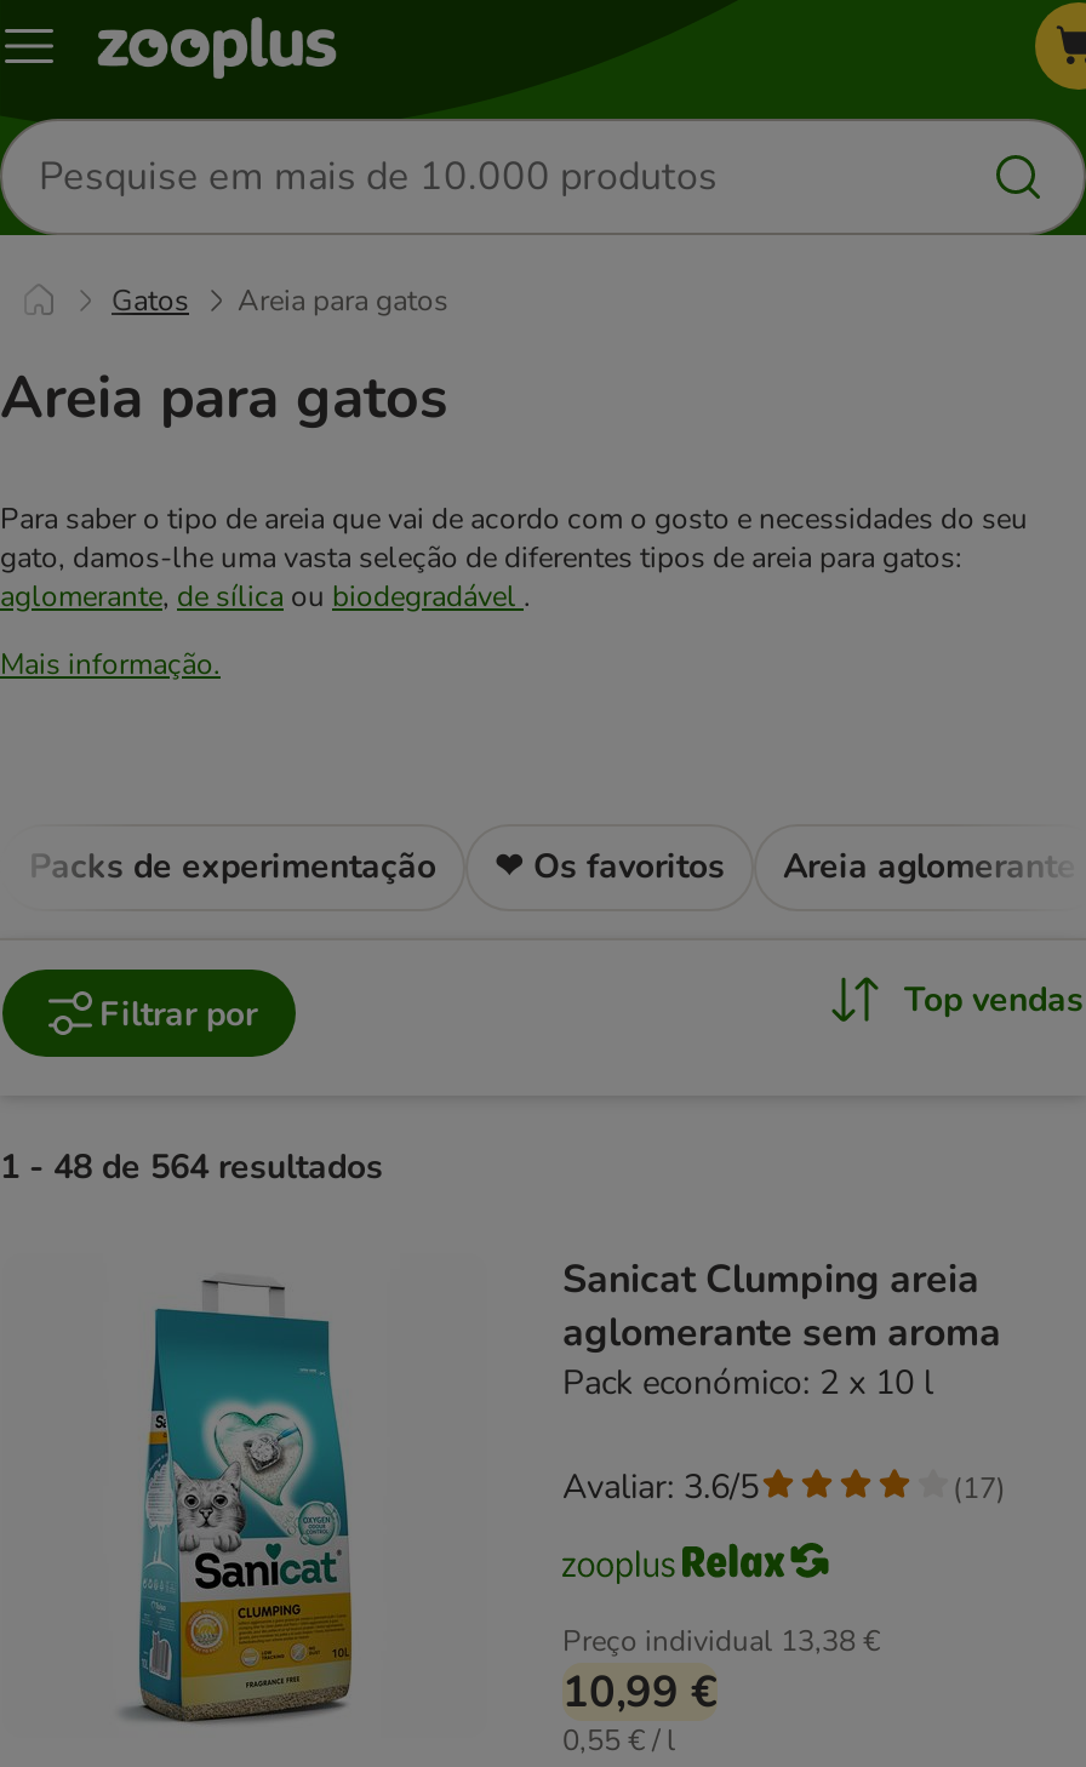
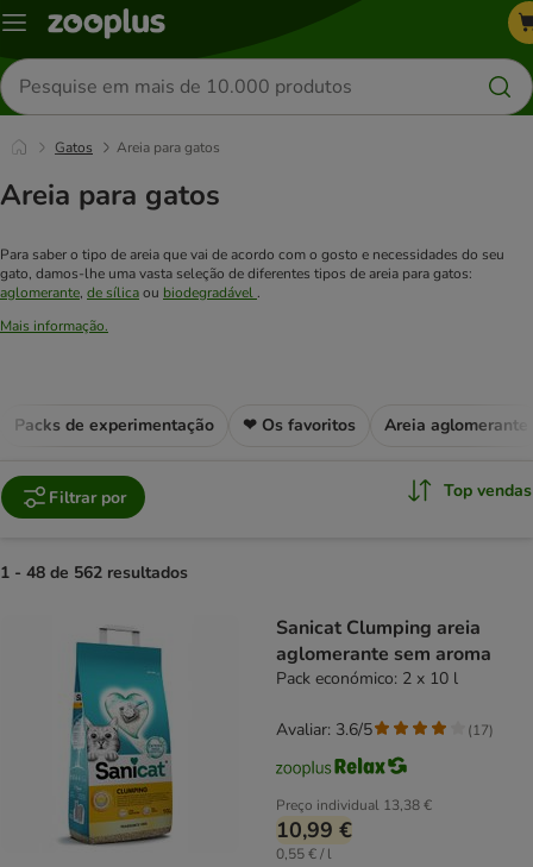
- 1 - 48 de 564 resultados
+ 1 - 48 de 562 resultados
